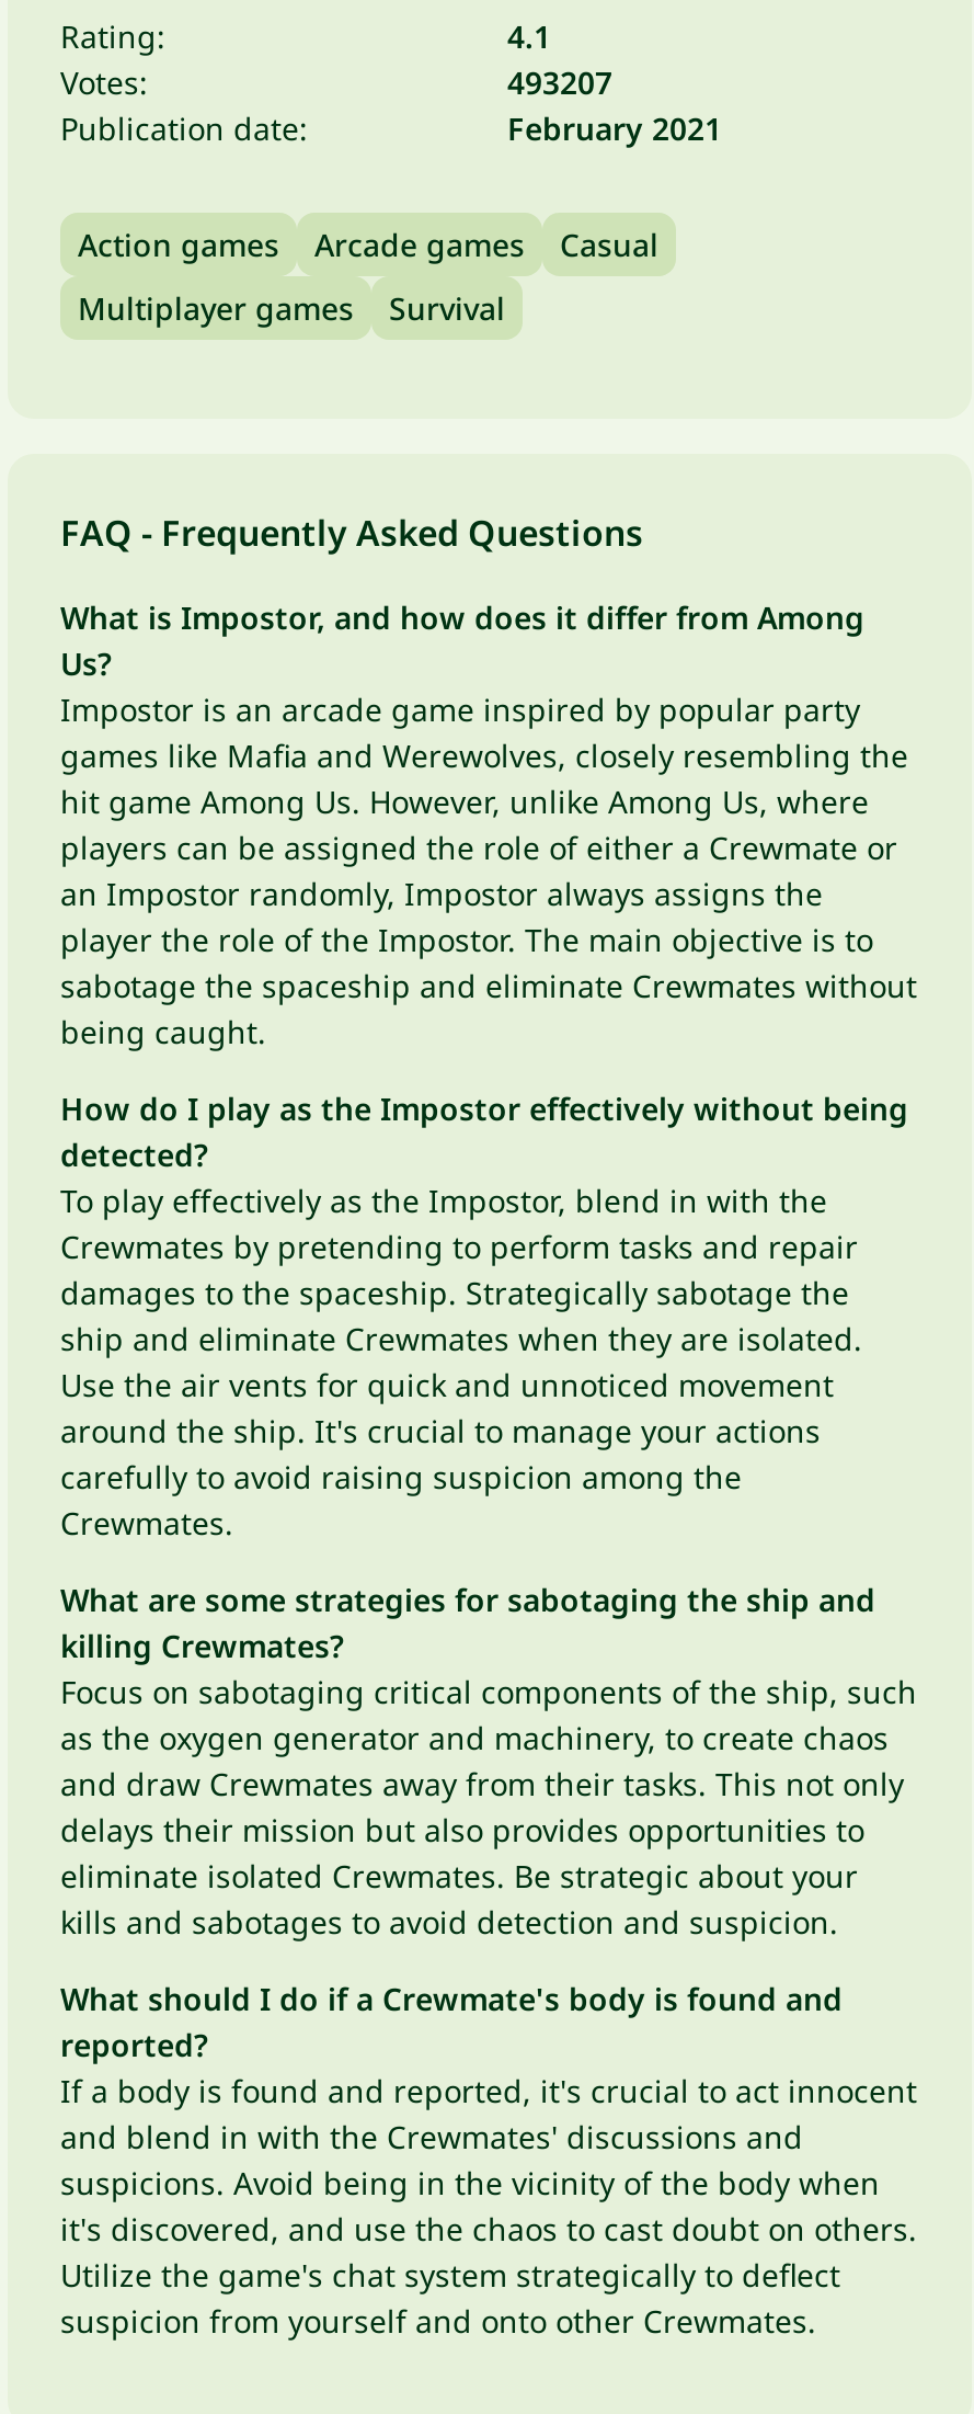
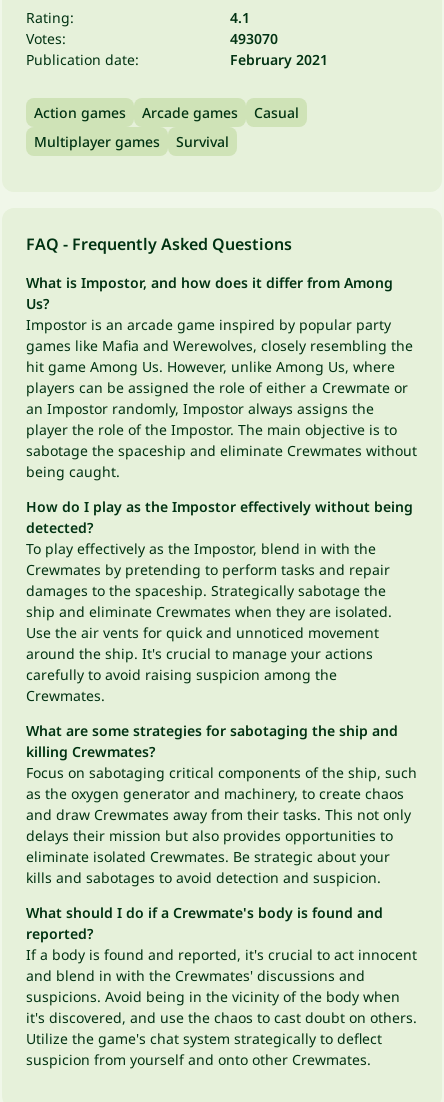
- 493207
+ 493070
